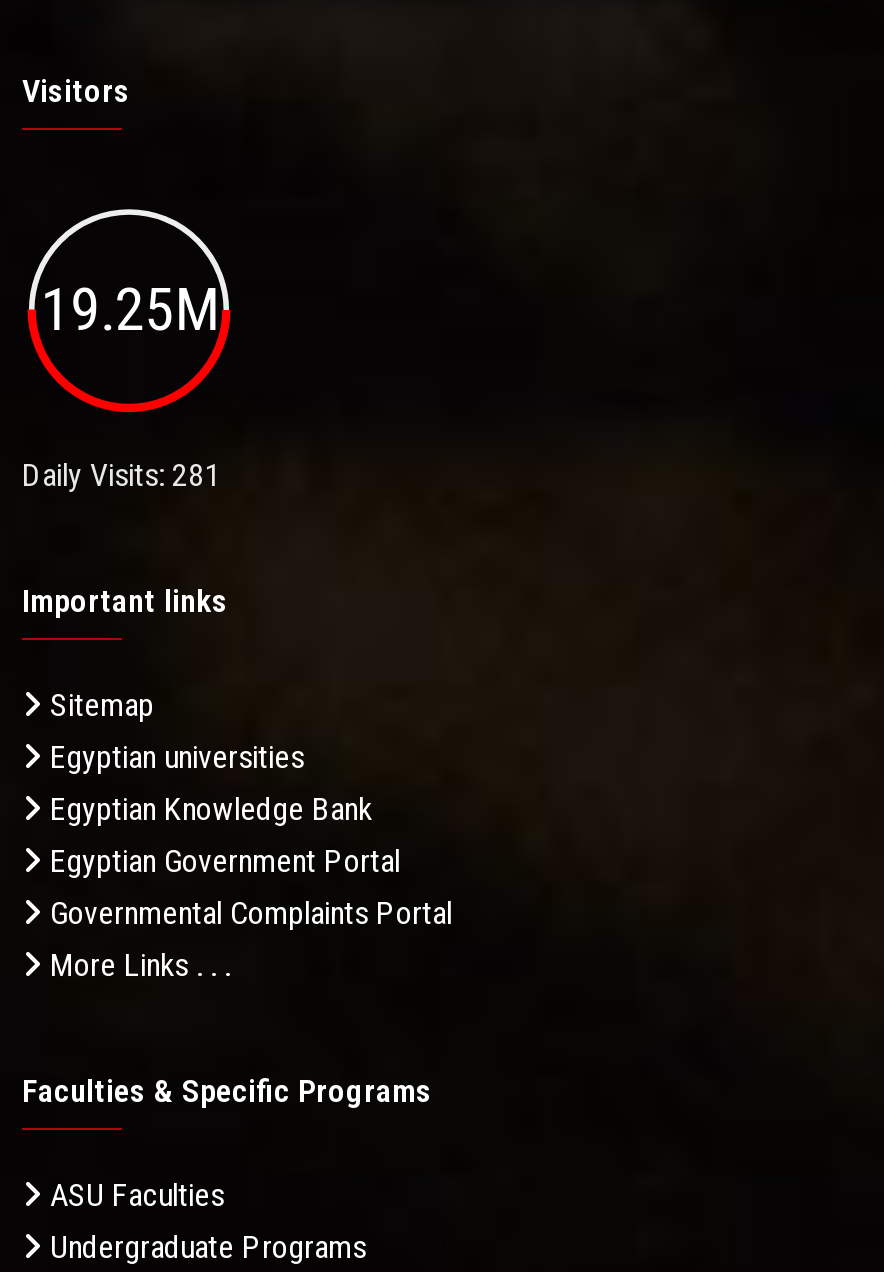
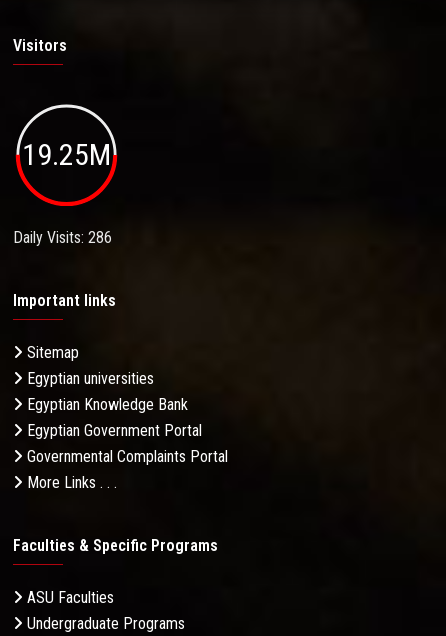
- Daily Visits: 281
+ Daily Visits: 286
